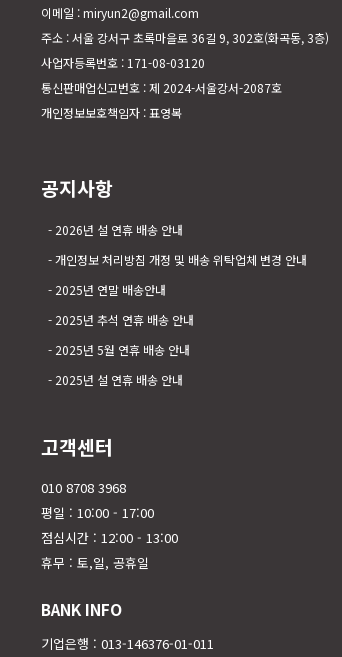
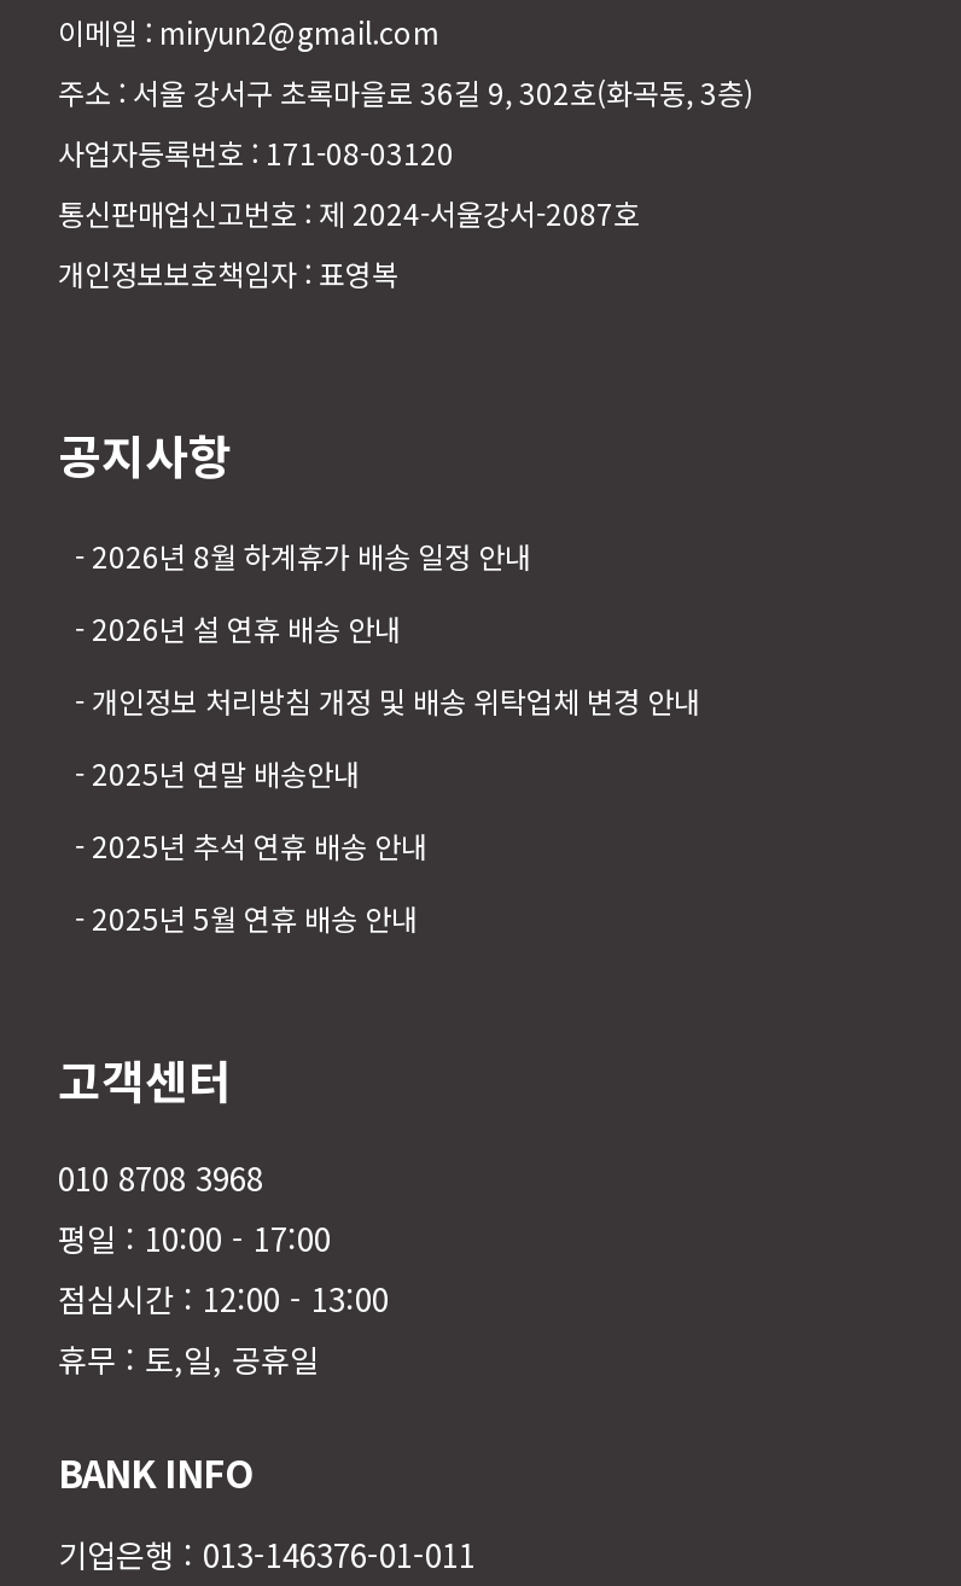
+ 2026년 8월 하계휴가 배송 일정 안내

moved down: 2026년 설 연휴 배송 안내 | 개인정보 처리방침 개정 및 배송 위탁업체 변경 안내 | 2025년 연말 배송안내 | 2025년 추석 연휴 배송 안내 | 2025년 5월 연휴 배송 안내

- 2025년 설 연휴 배송 안내
